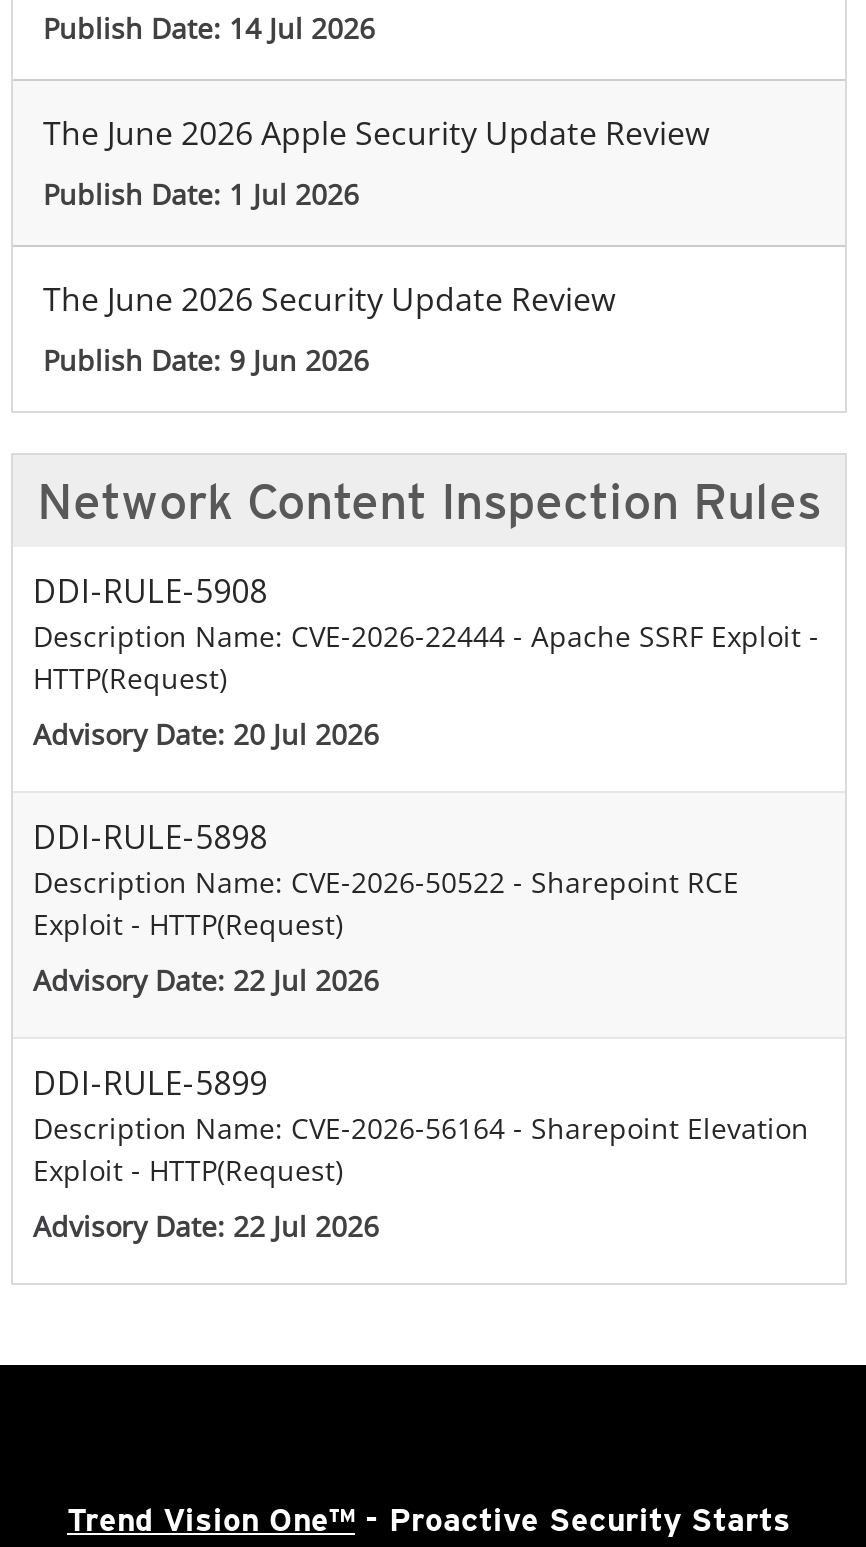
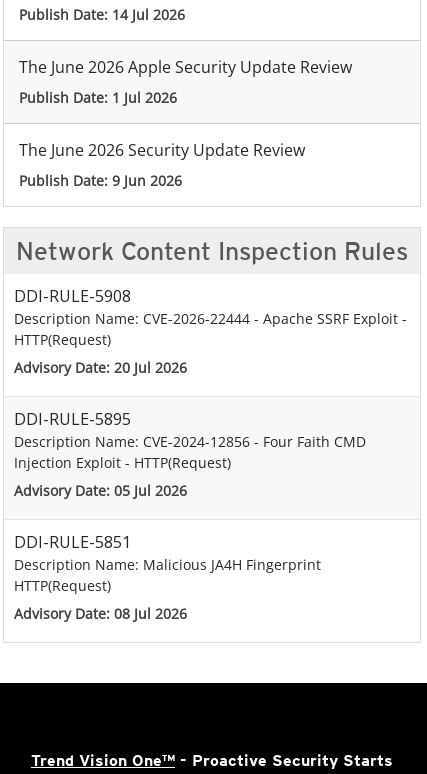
- DDI-RULE-5898
- Description Name: CVE-2026-50522 - Sharepoint RCE
- Exploit - HTTP(Request)
+ DDI-RULE-5895
+ Description Name: CVE-2024-12856 - Four Faith CMD
+ Injection Exploit - HTTP(Request)

- Advisory Date: 22 Jul 2026
+ Advisory Date: 05 Jul 2026

- DDI-RULE-5899
- Description Name: CVE-2026-56164 - Sharepoint Elevation
- Exploit - HTTP(Request)
+ DDI-RULE-5851
+ Description Name: Malicious JA4H Fingerprint
+ HTTP(Request)

- Advisory Date: 22 Jul 2026
+ Advisory Date: 08 Jul 2026
